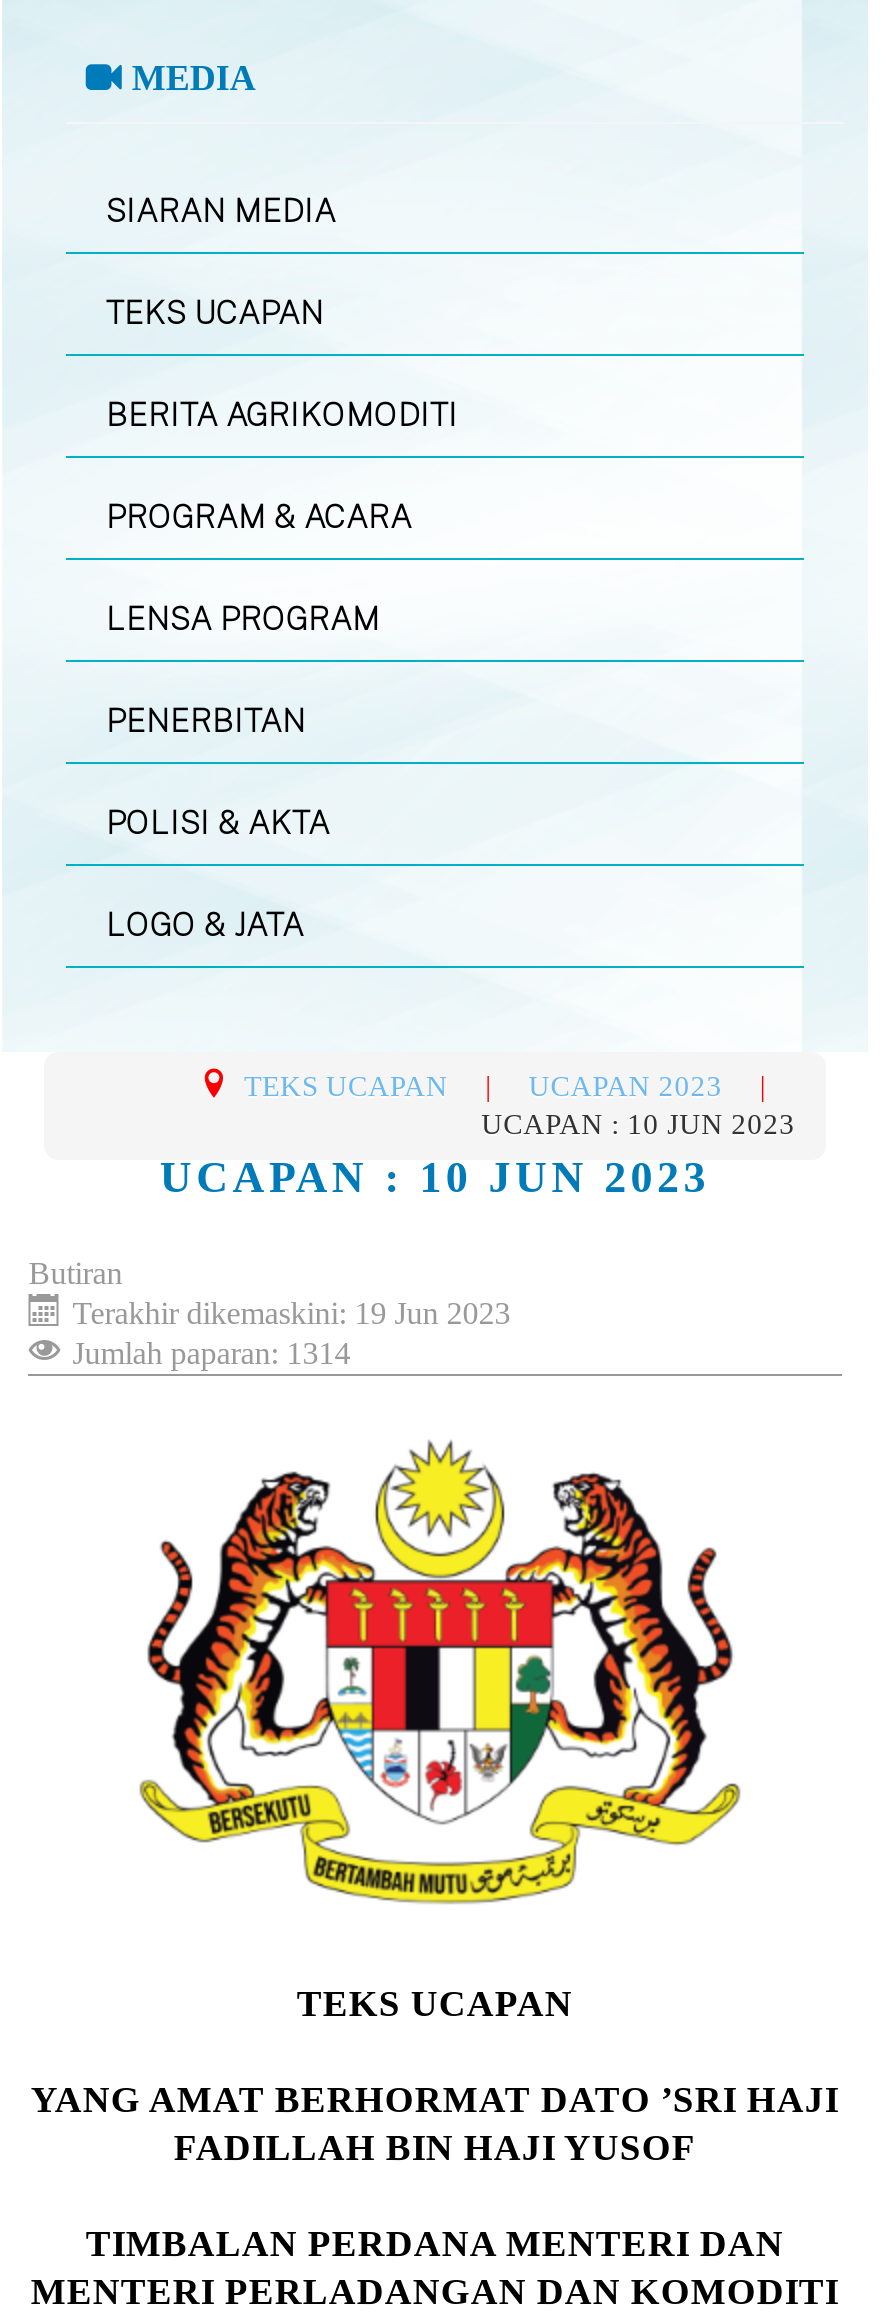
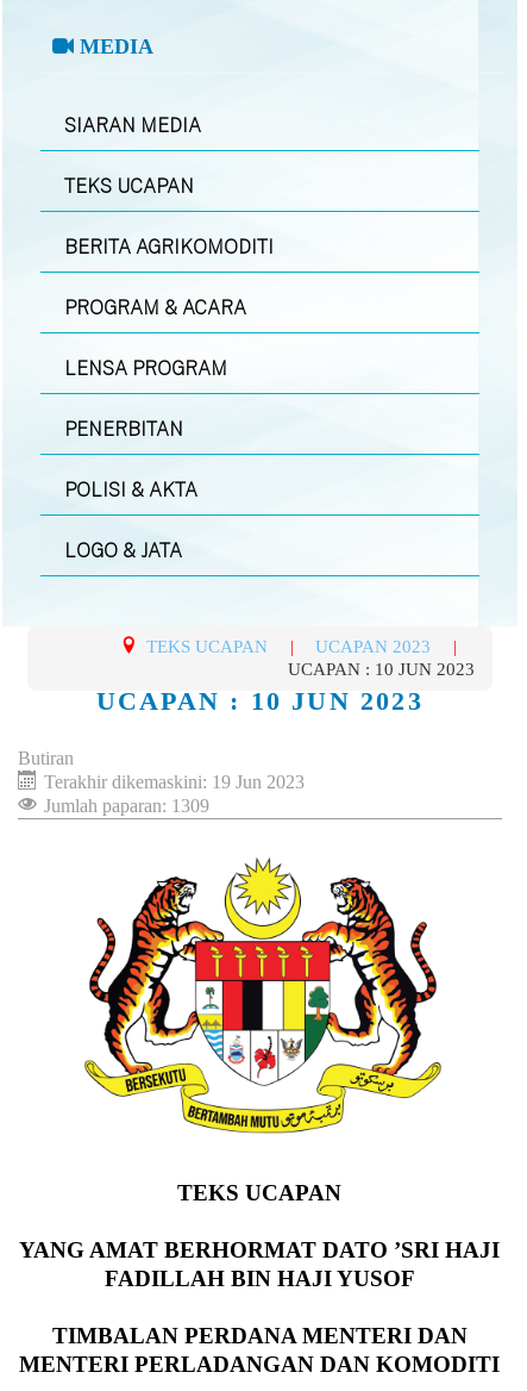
- Jumlah paparan: 1314
+ Jumlah paparan: 1309
